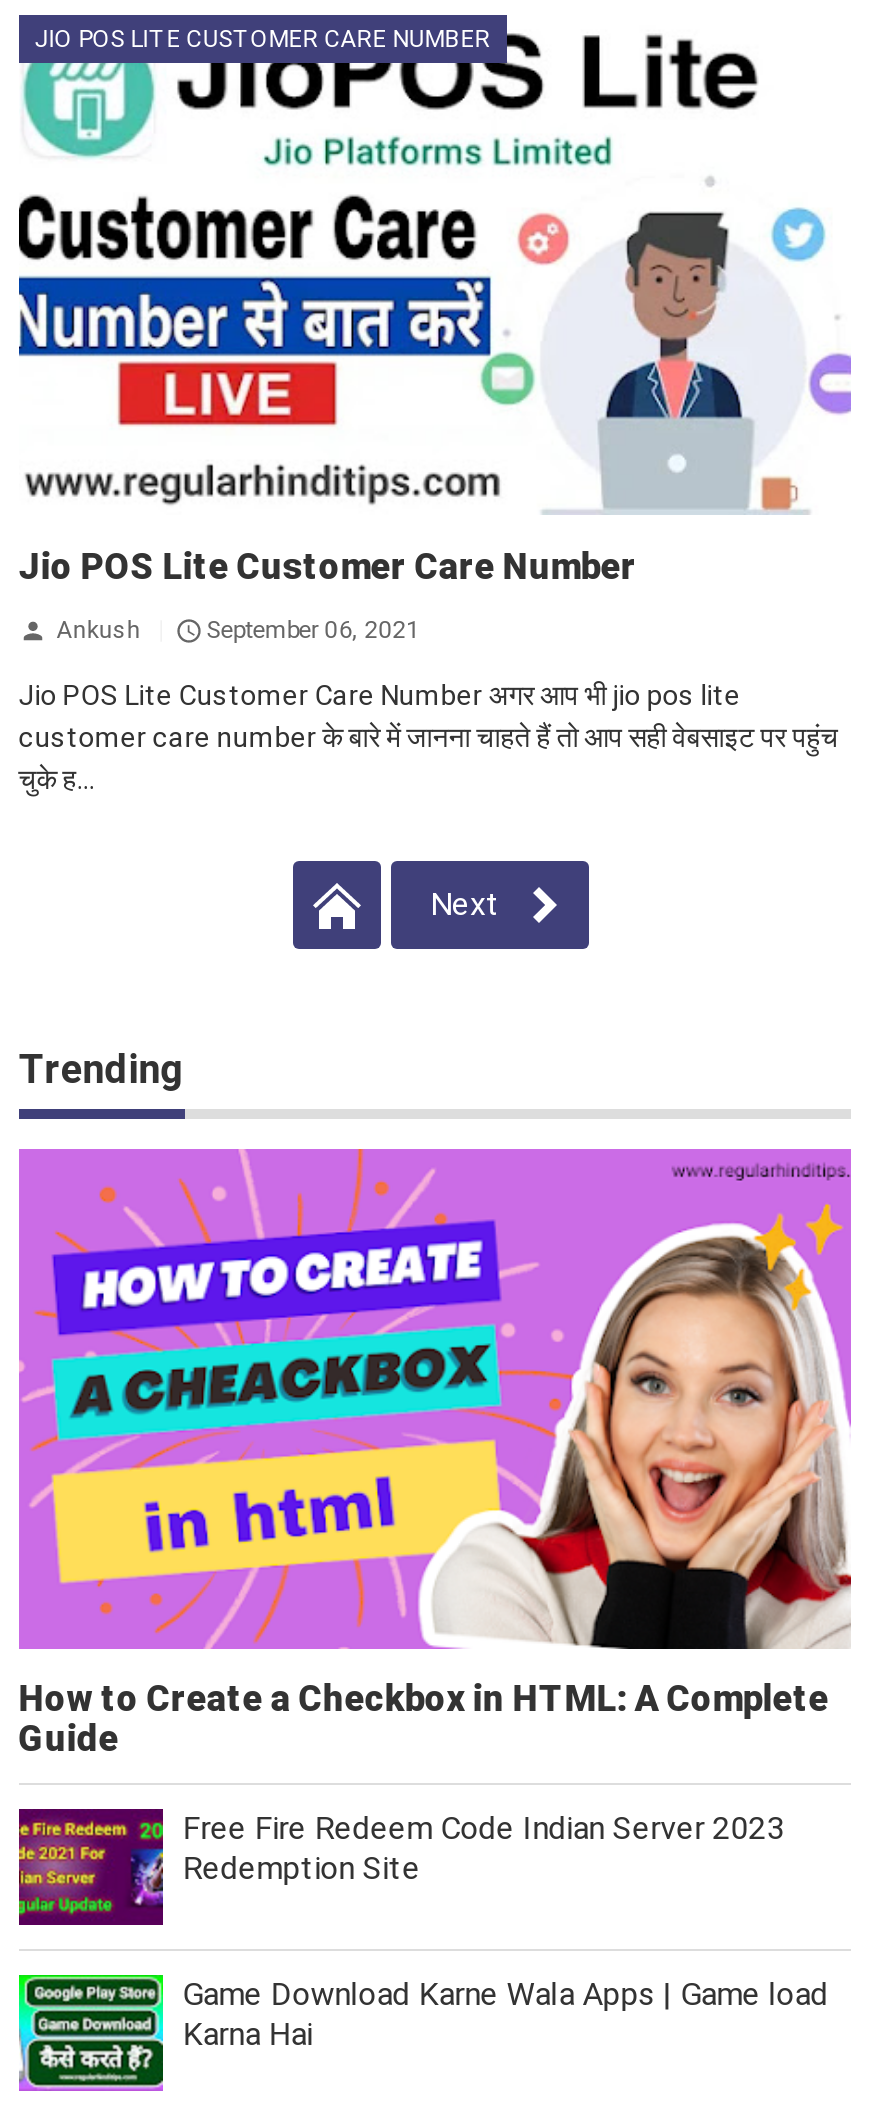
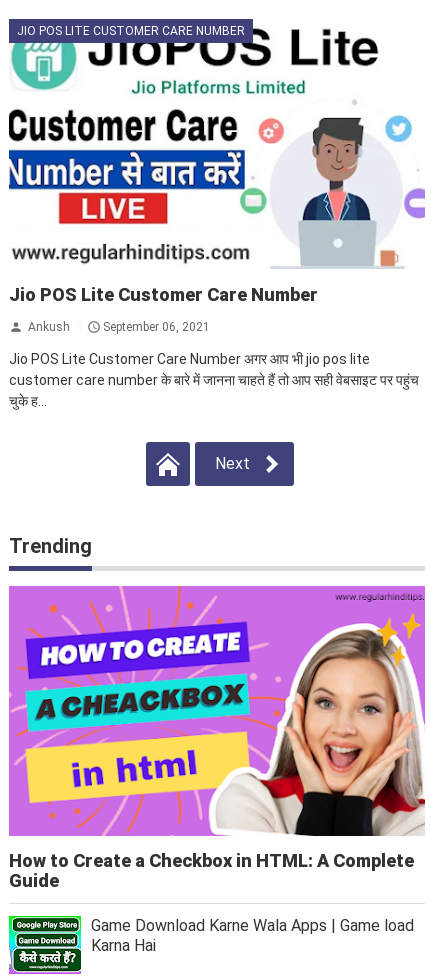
- [image]
- Free Fire Redeem Code Indian Server 2023
- Redemption Site
